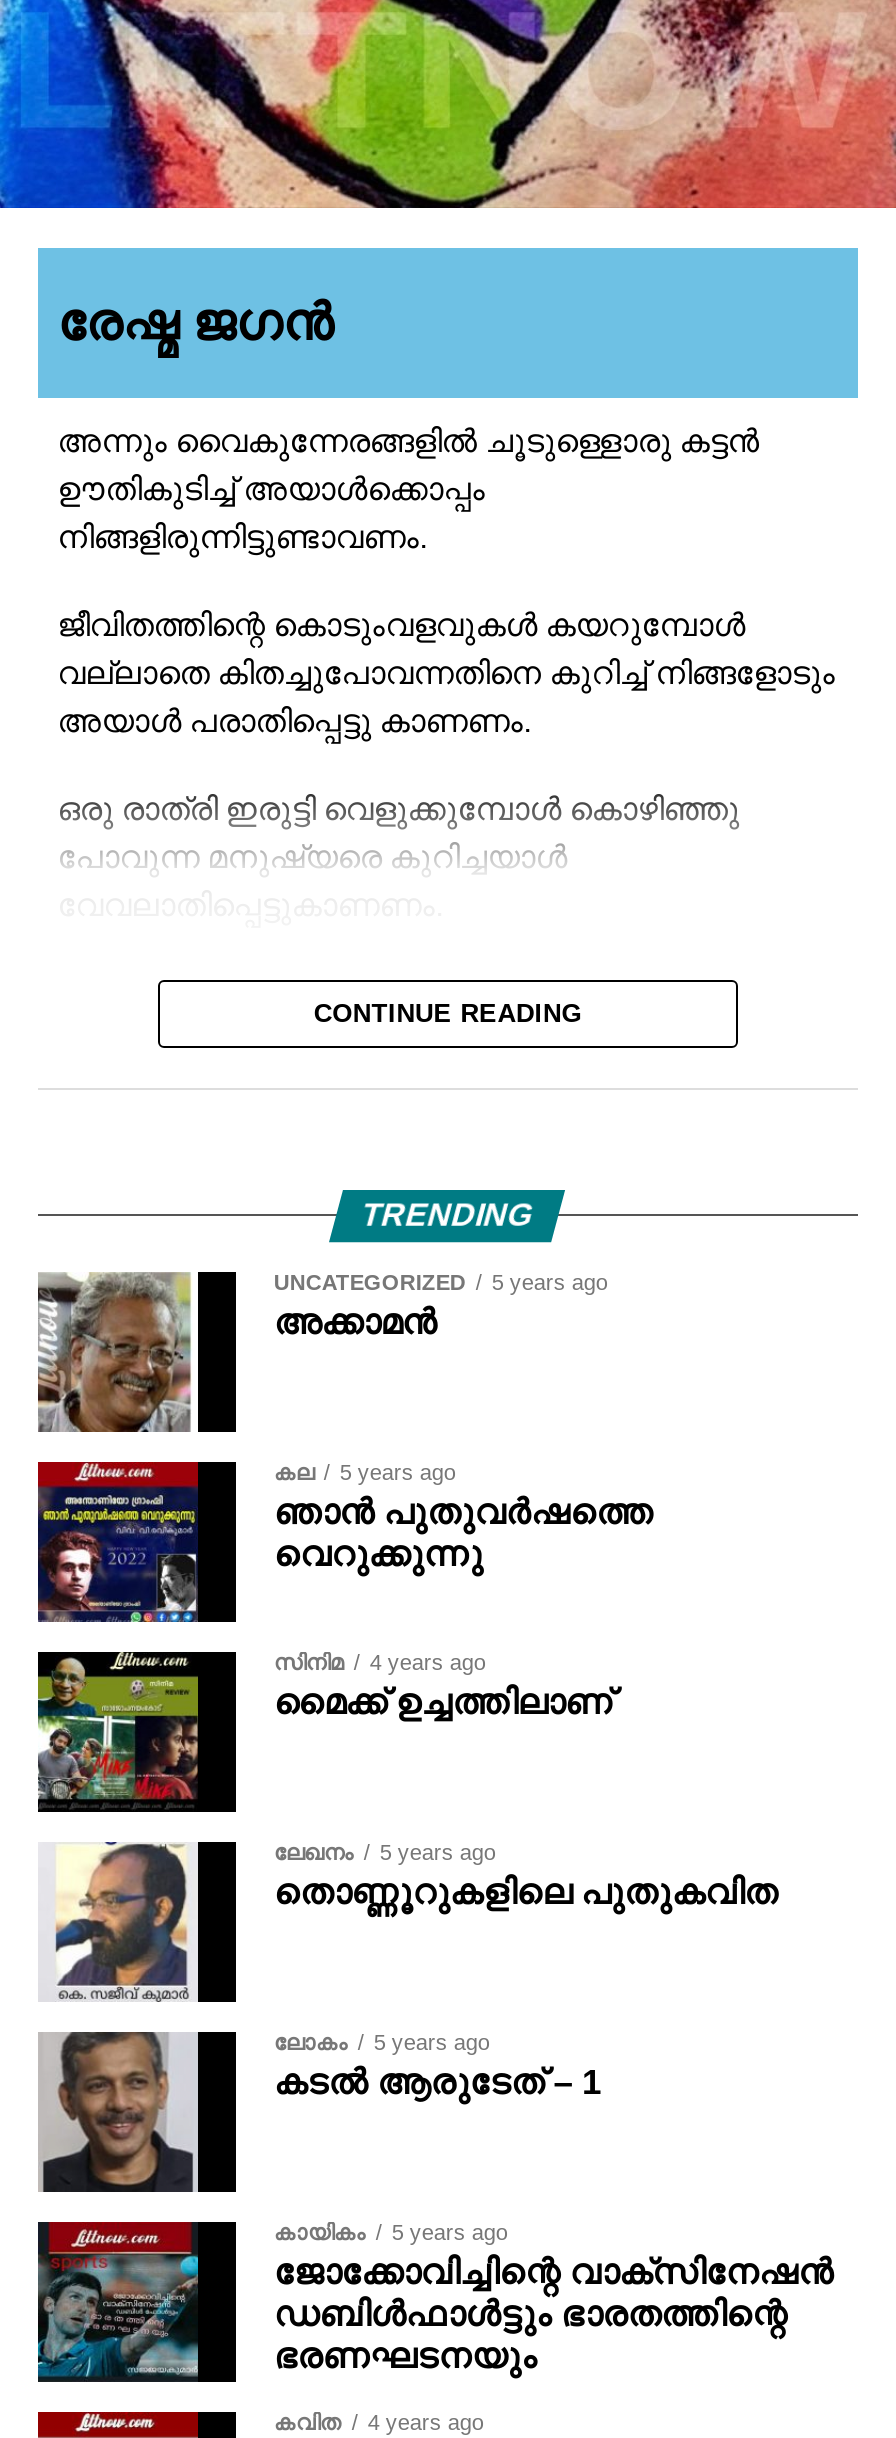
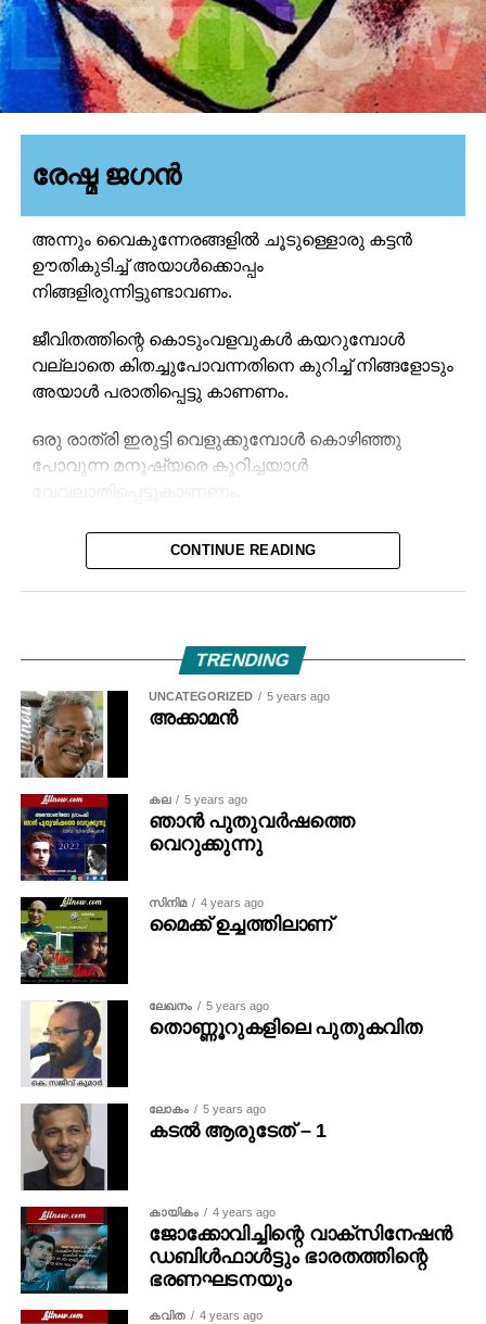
- 5 years ago
+ 4 years ago
